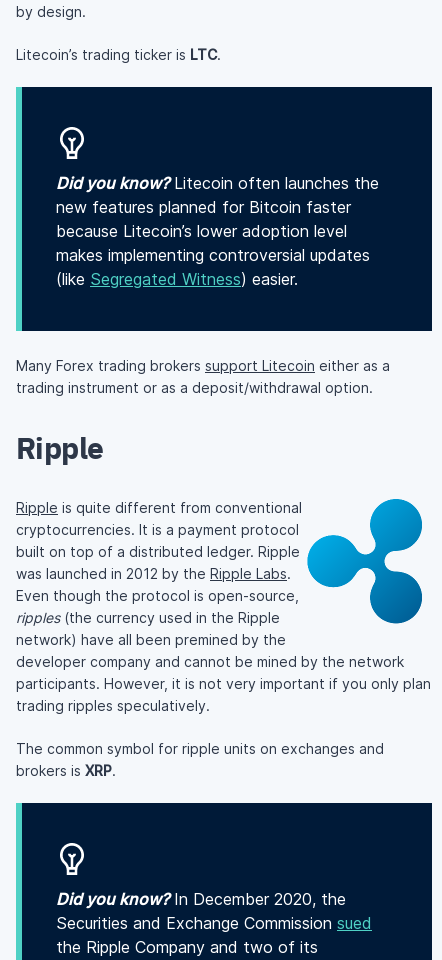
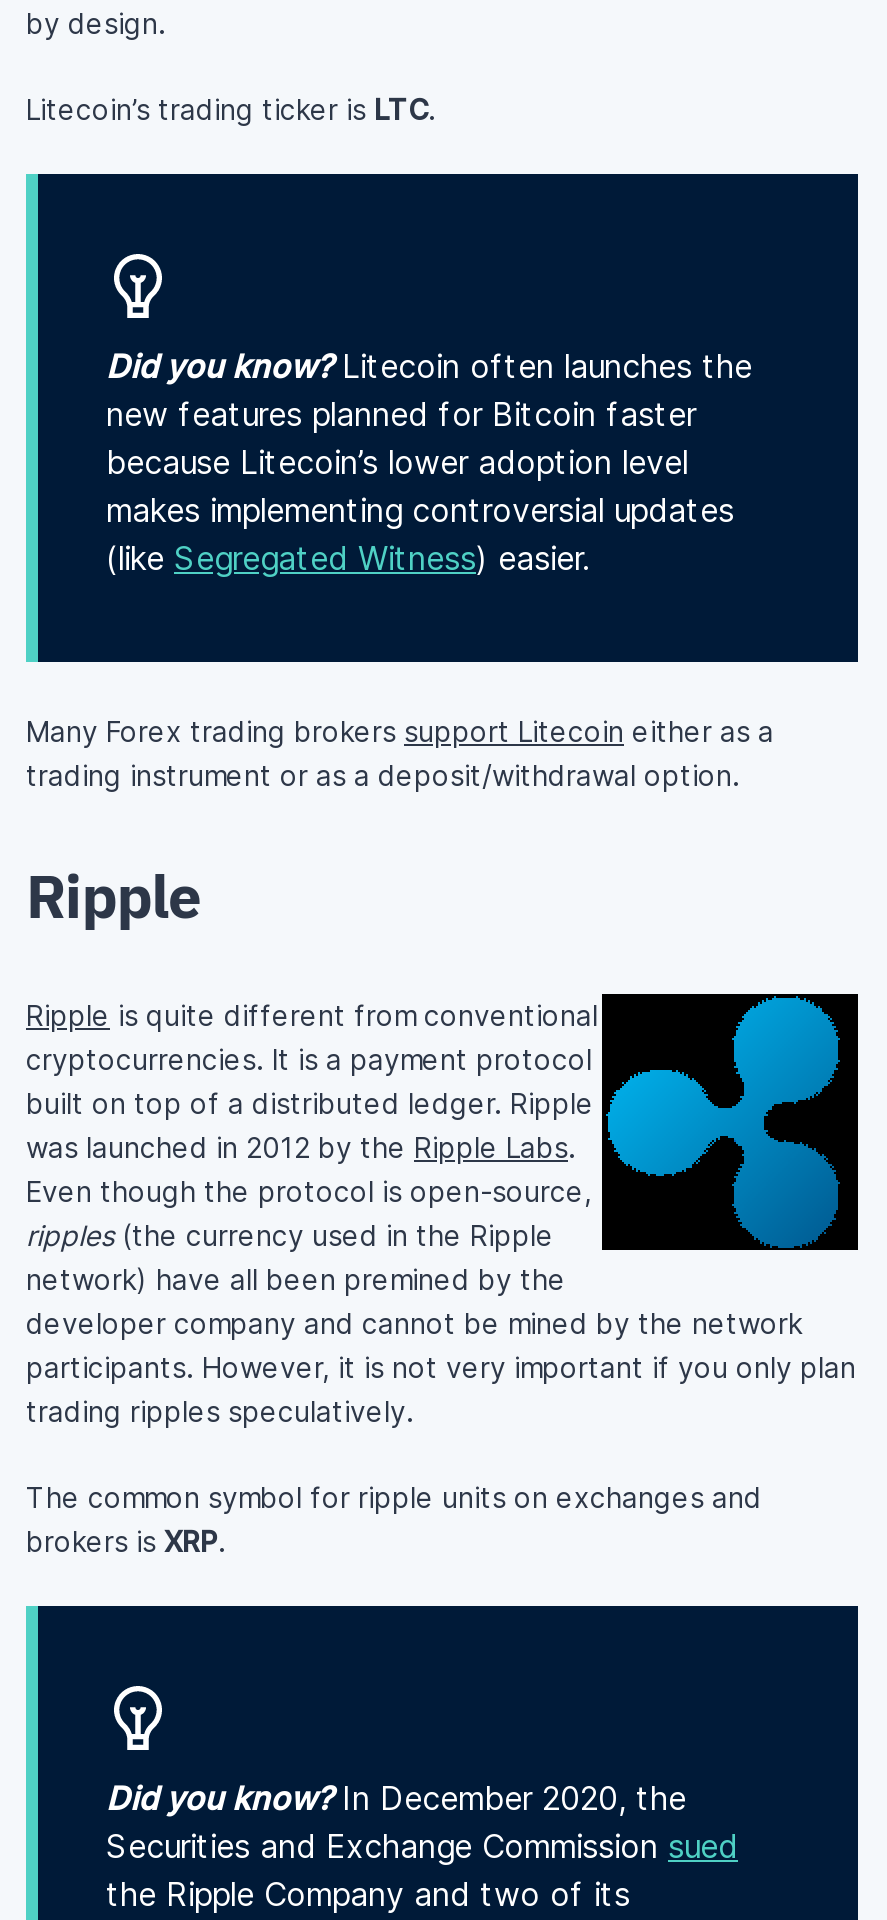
- [image]
+ [image]
